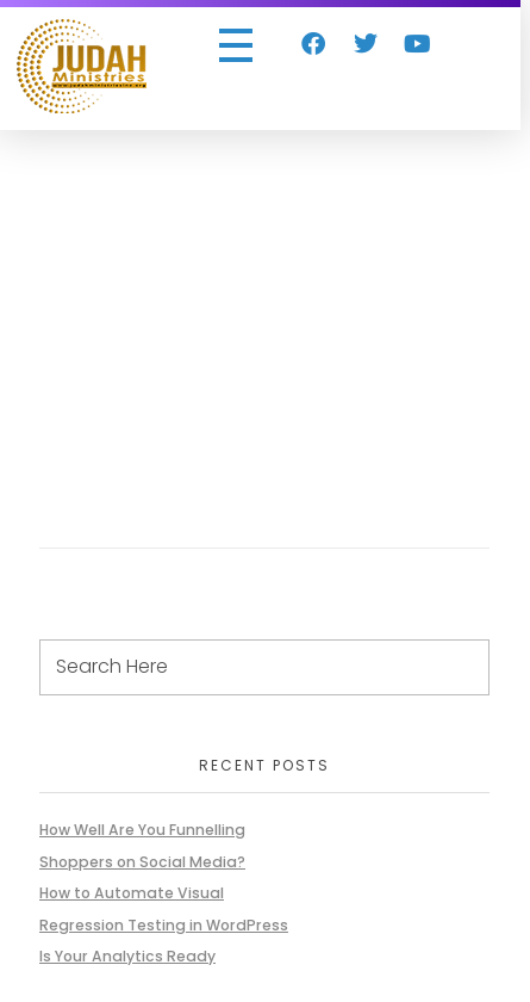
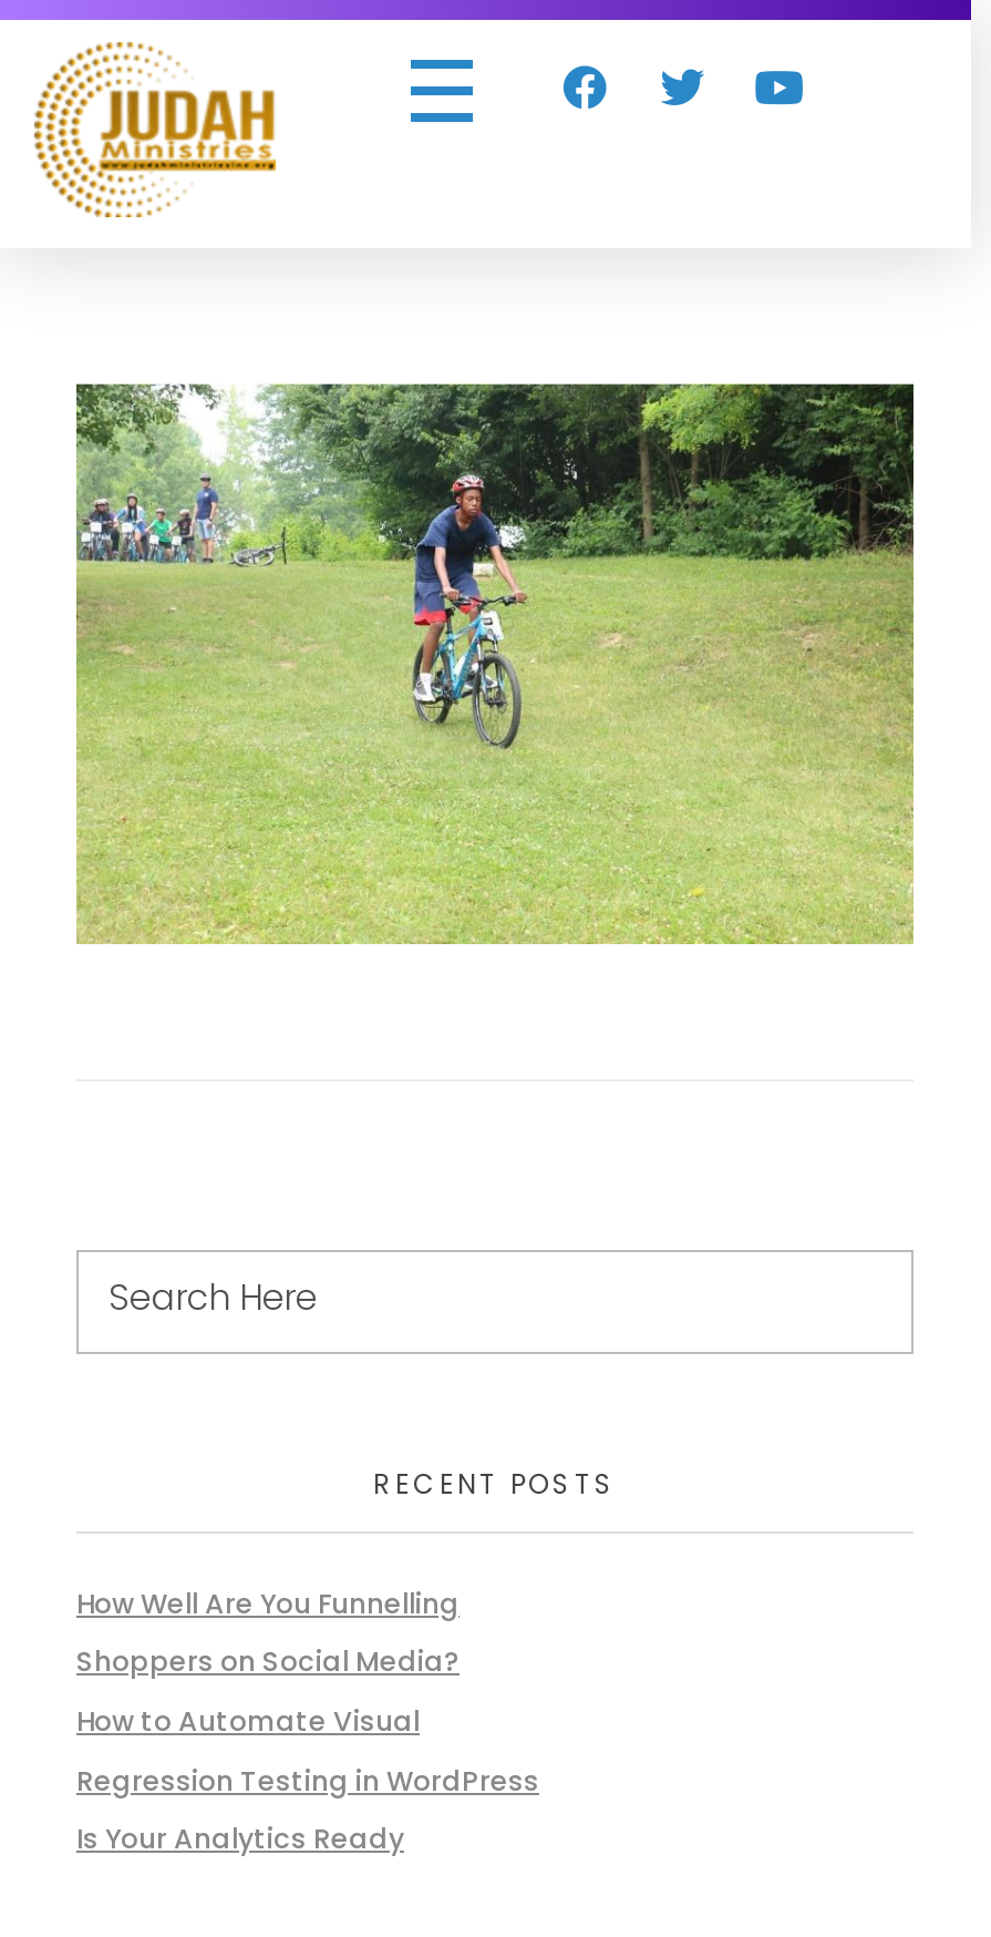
+ [image]
